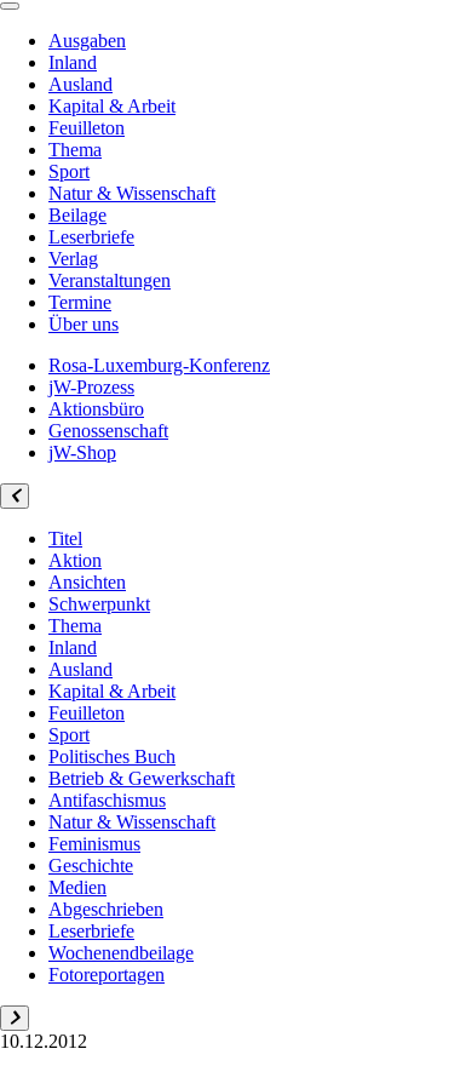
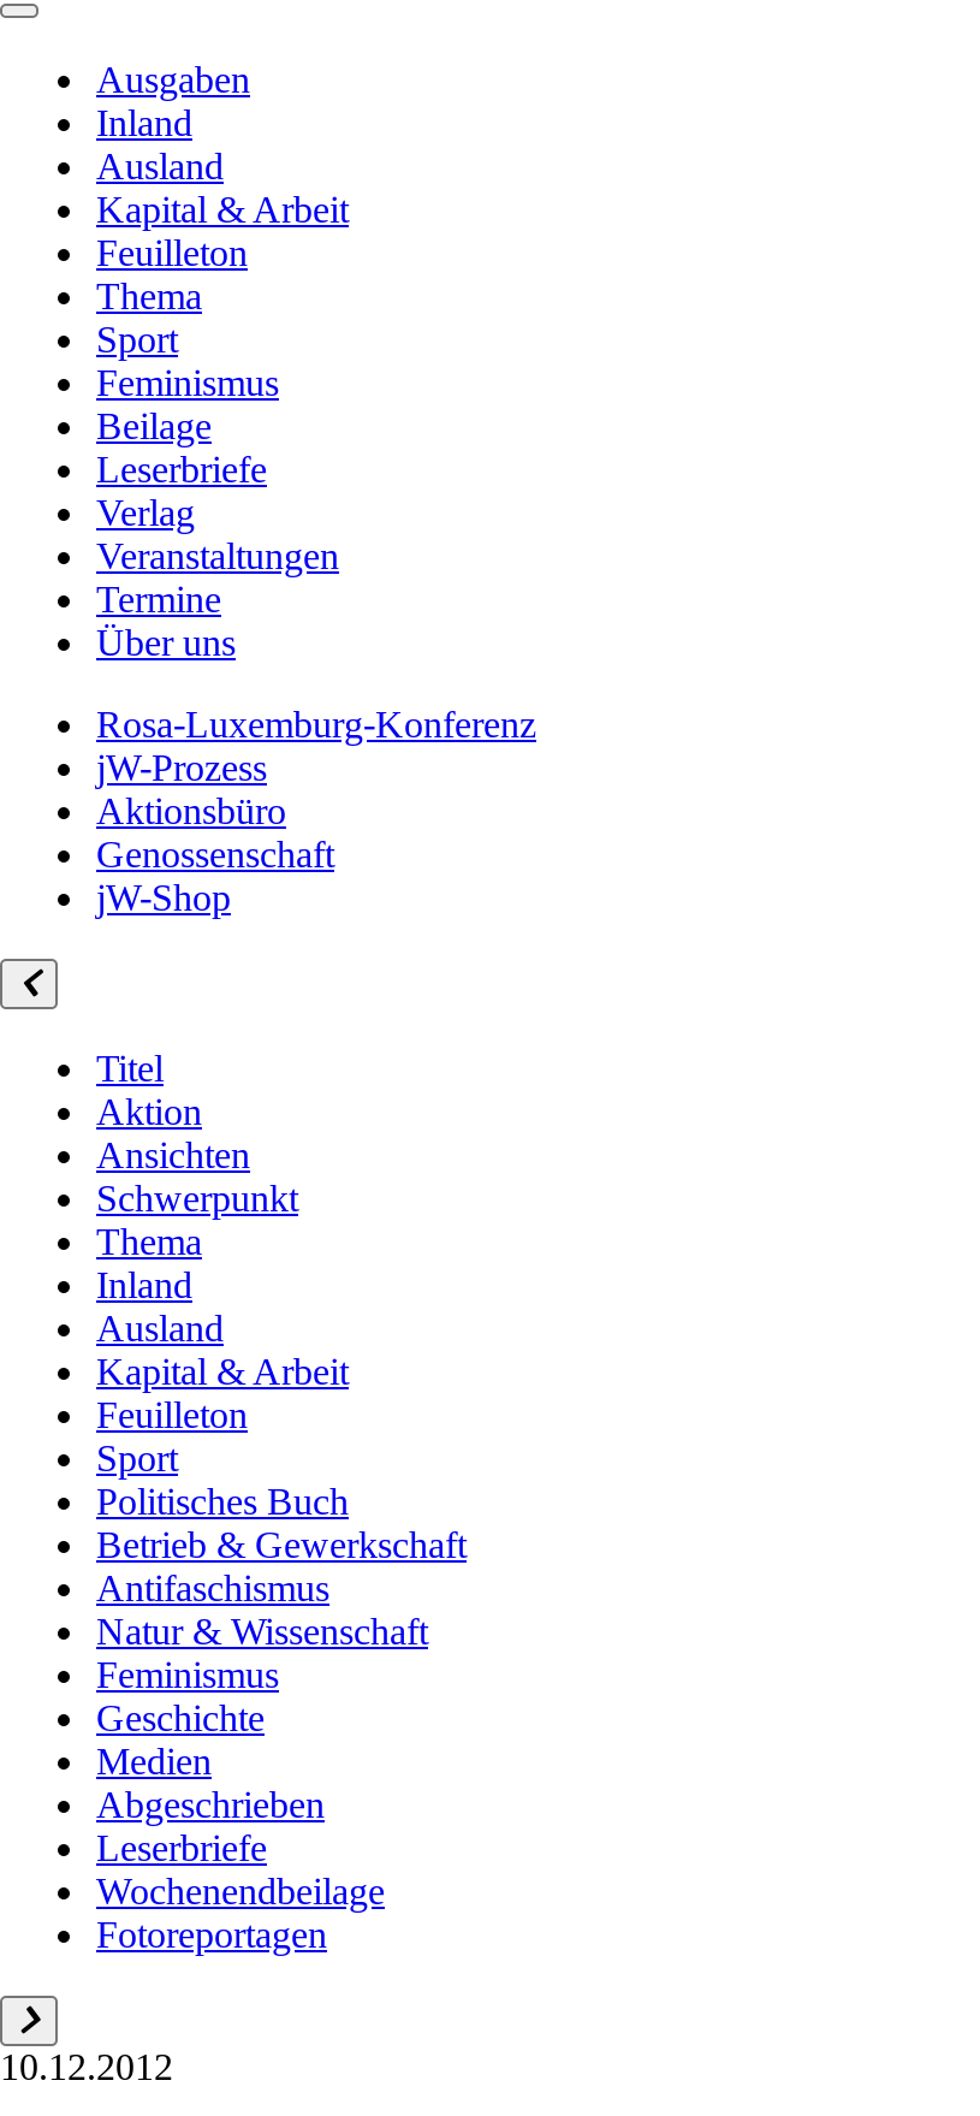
- Natur & Wissenschaft
+ Feminismus
